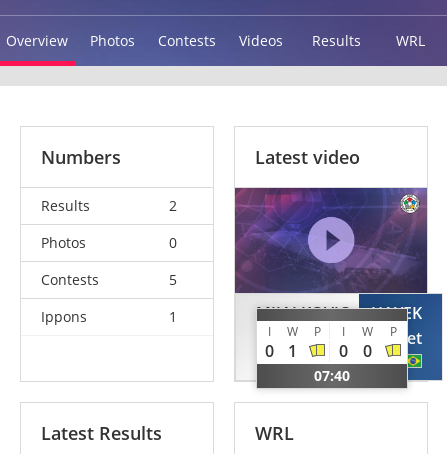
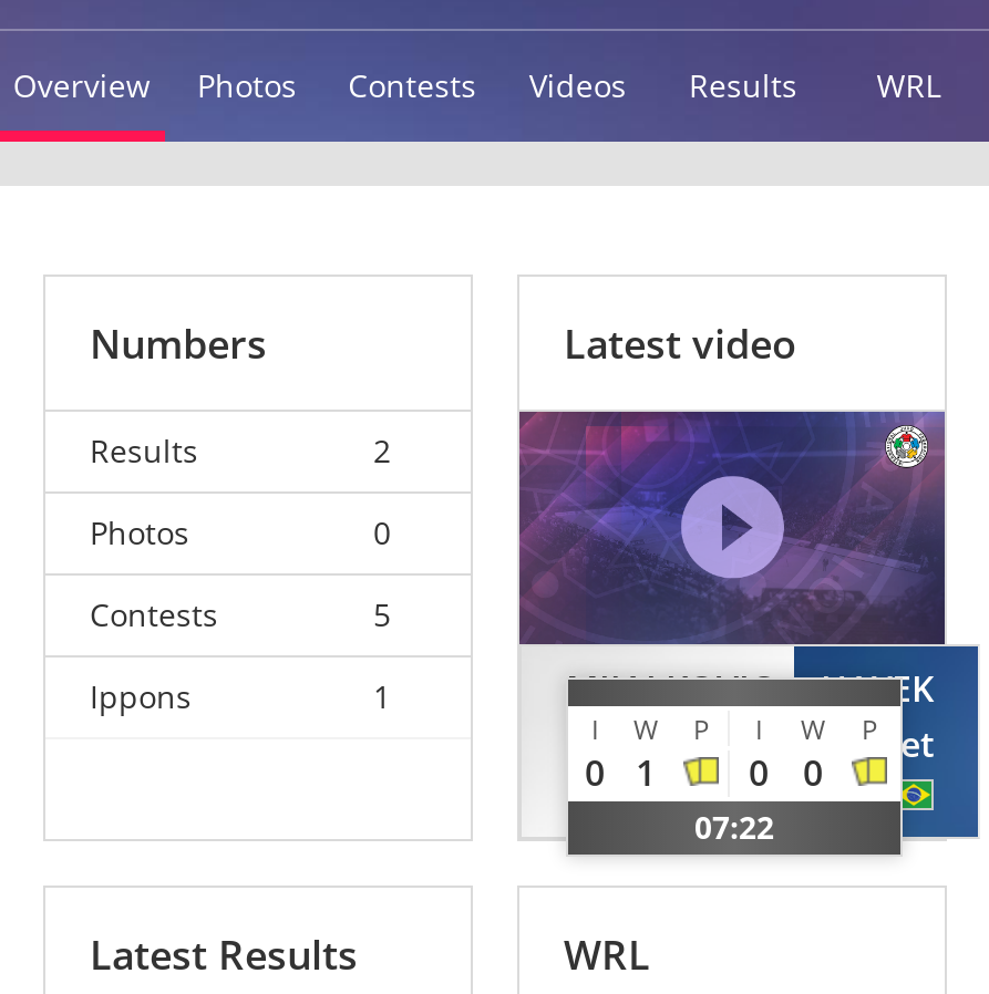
- 07:40
+ 07:22
